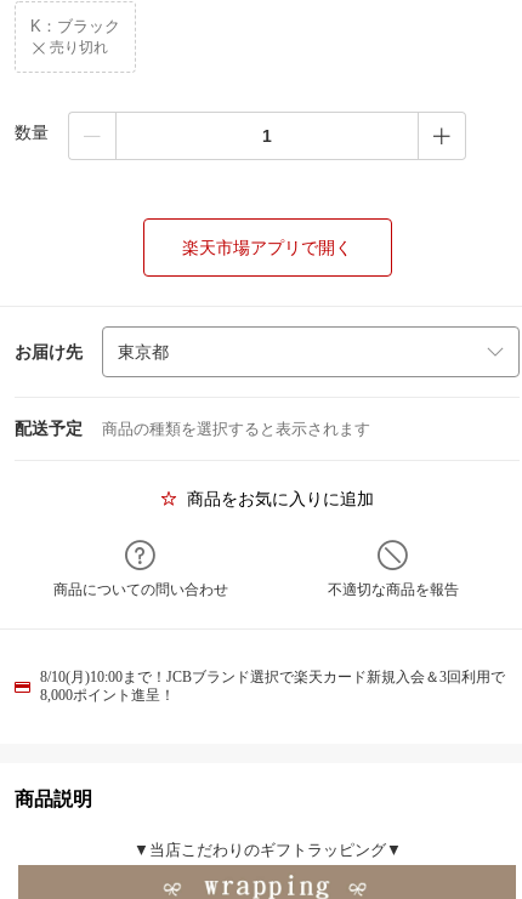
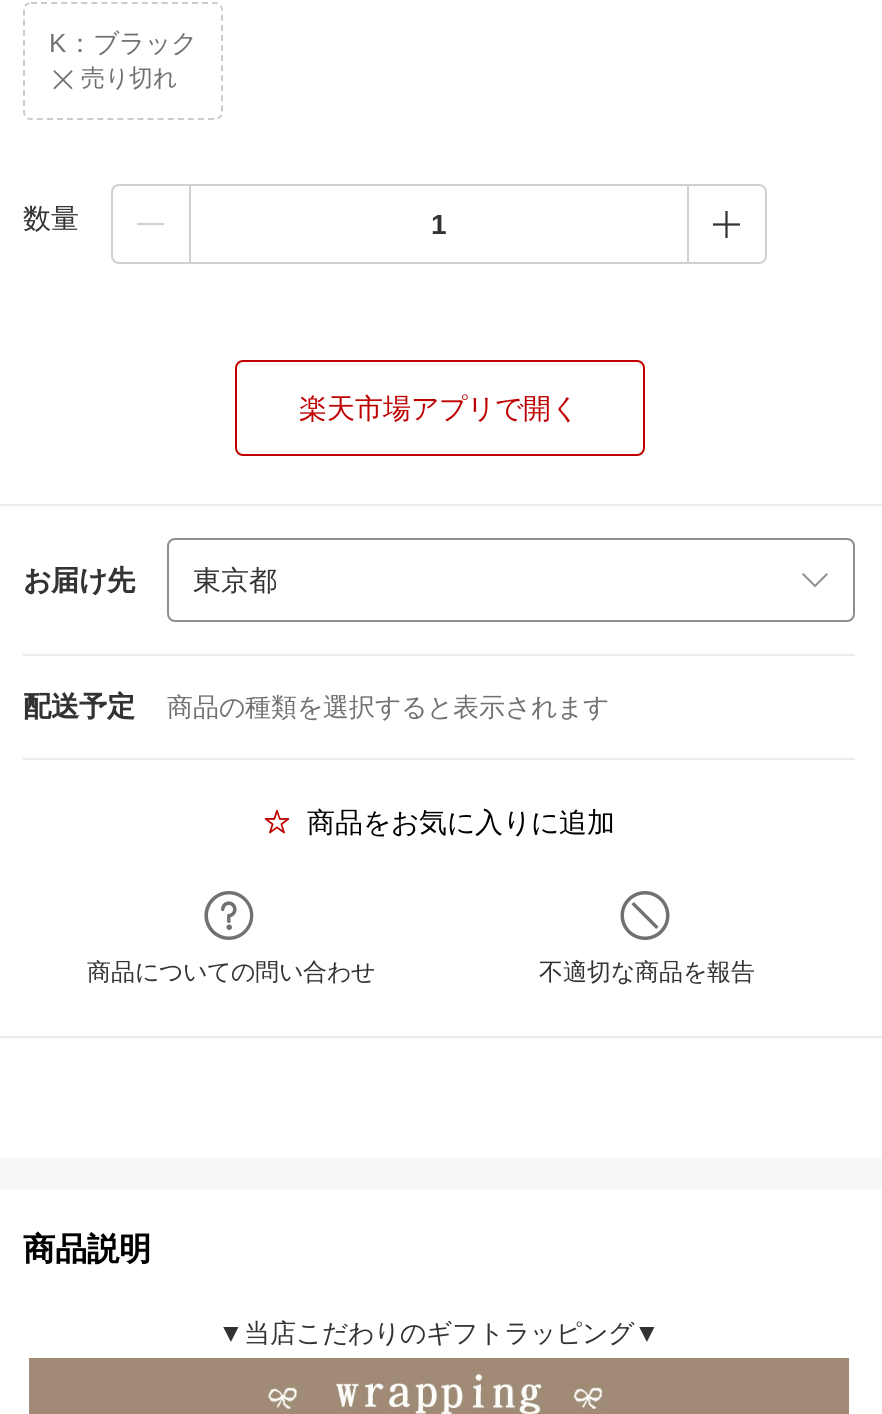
- 8/10(月)10:00まで！JCBブランド選択で楽天カード新規入会＆3回利用で
- 8,000ポイント進呈！
